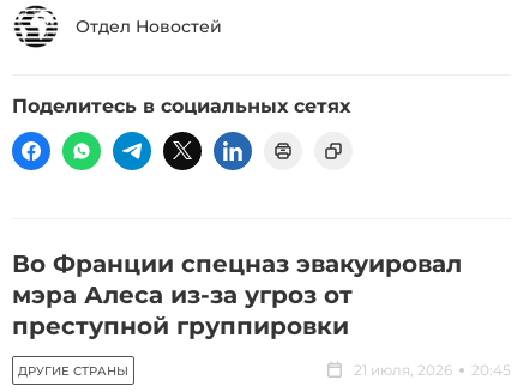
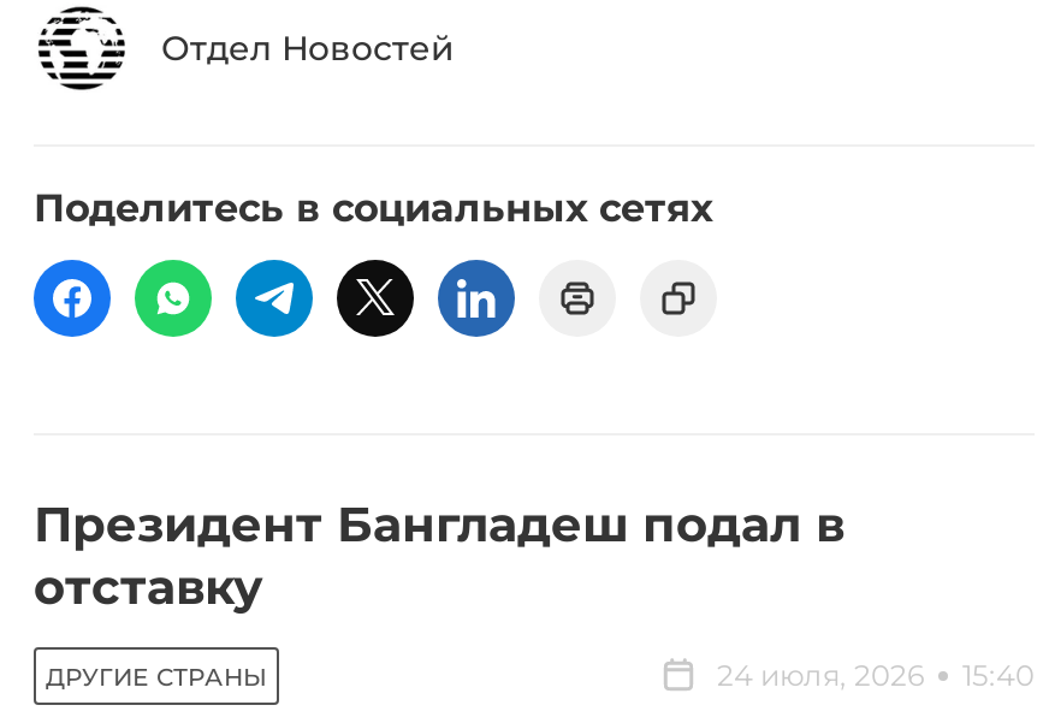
- Во Франции спецназ эвакуировал
- мэра Алеса из-за угроз от
- преступной группировки
+ Президент Бангладеш подал в
+ отставку

- 21 июля, 2026
- 20:45
+ 24 июля, 2026
+ 15:40
